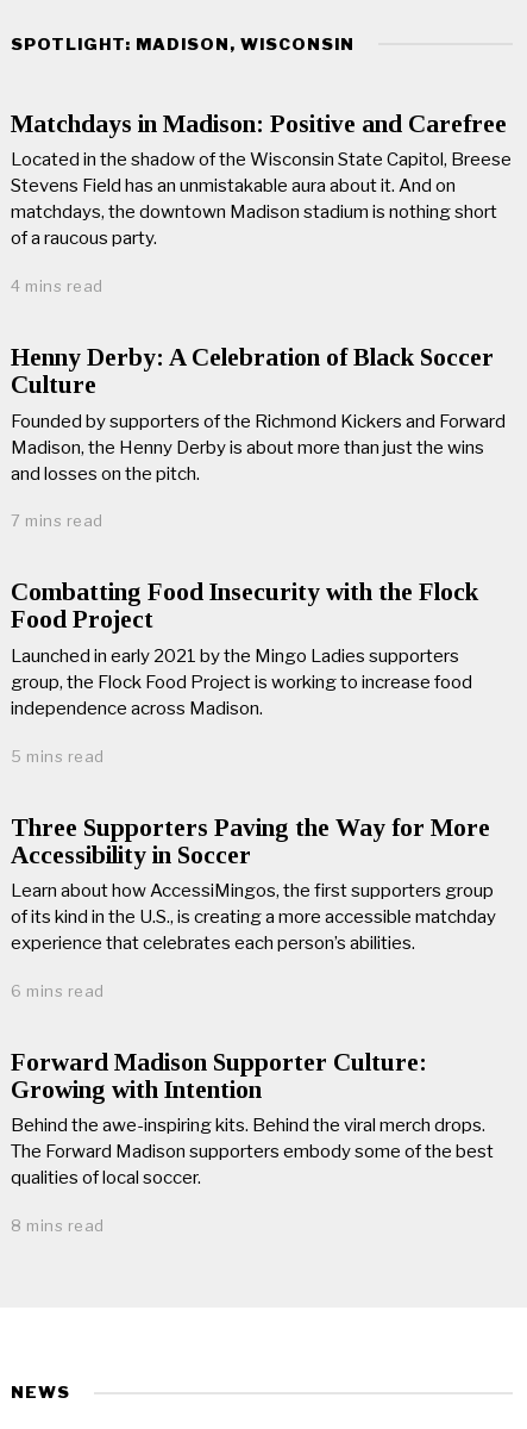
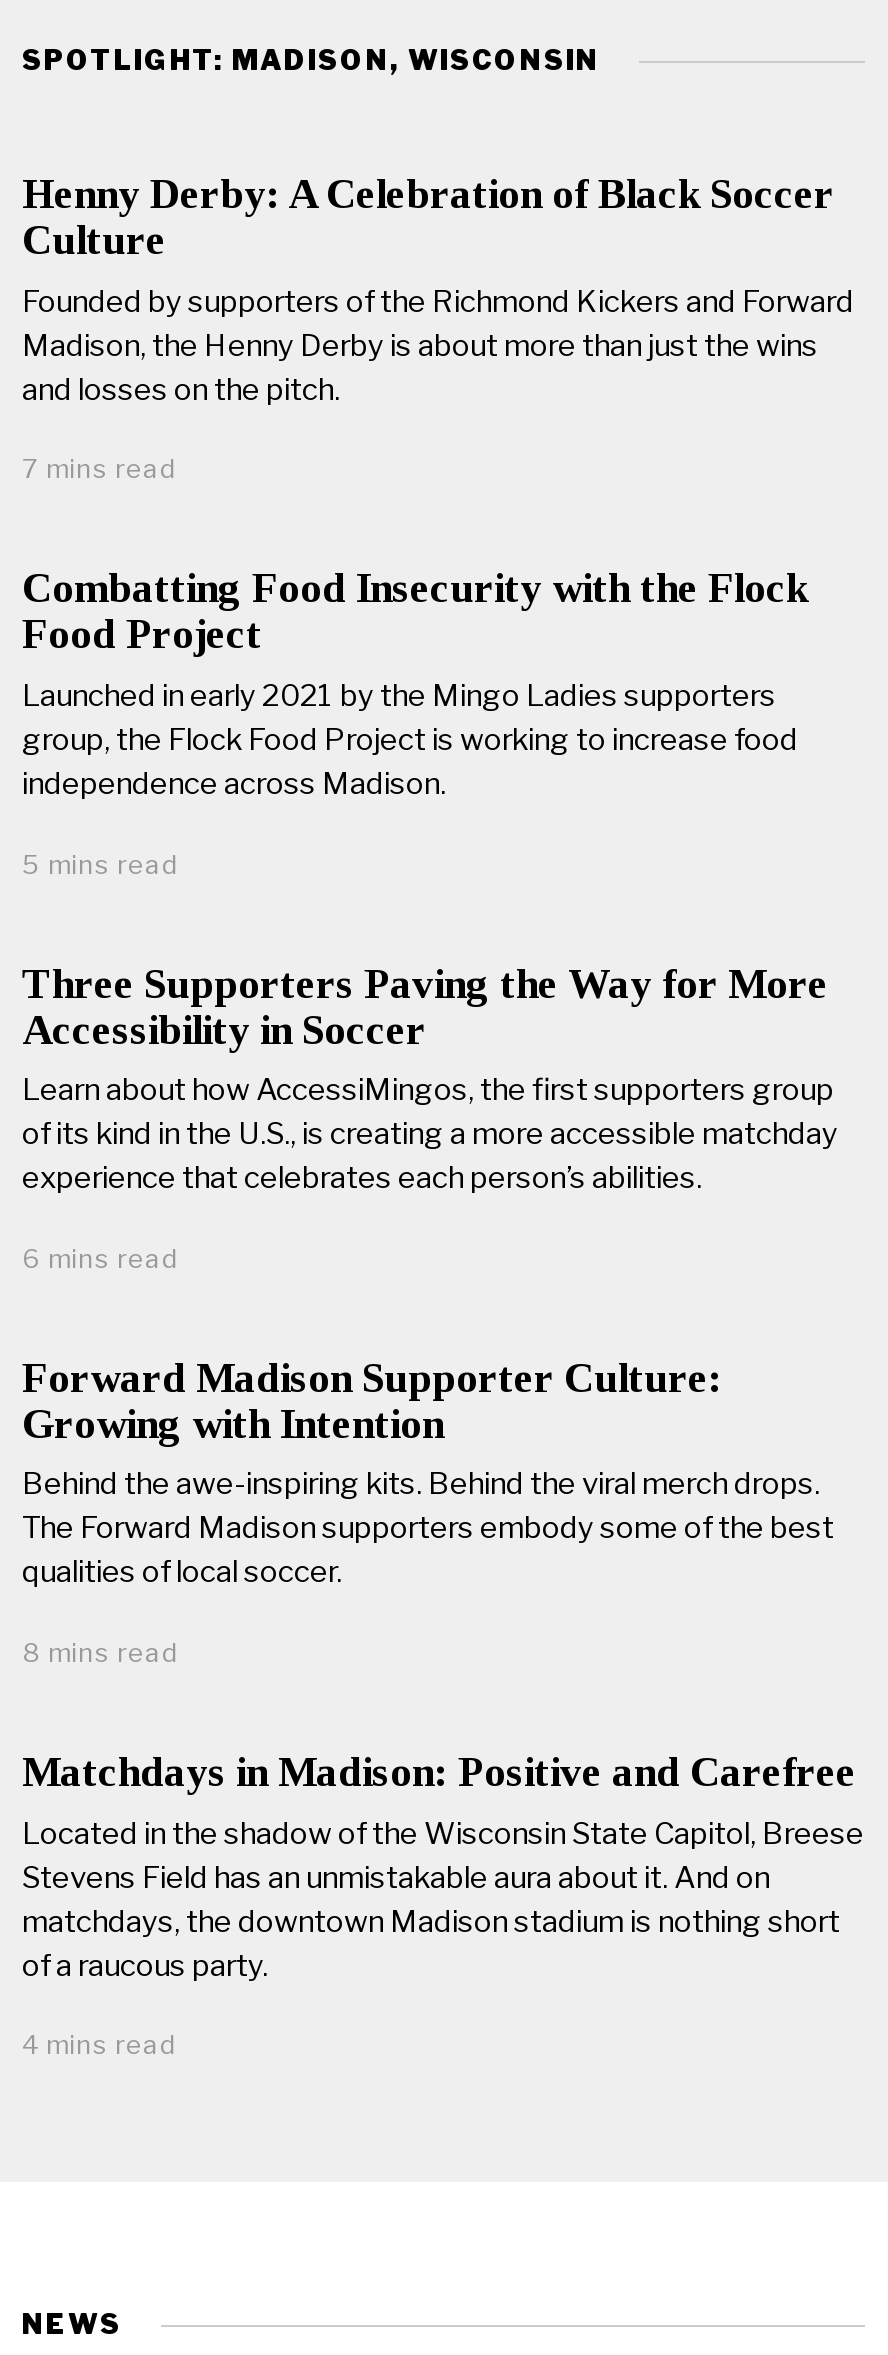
moved down: Matchdays in Madison: Positive and Carefree | Located in the shadow of the Wisconsin State Capitol, Breese | Stevens Field has an unmistakable aura about it. And on | matchdays, the downtown Madison stadium is nothing short | of a raucous party. | 4 mins read

moved up: Henny Derby: A Celebration of Black Soccer | Culture | Founded by supporters of the Richmond Kickers and Forward | ... | qualities of local soccer. | 8 mins read
